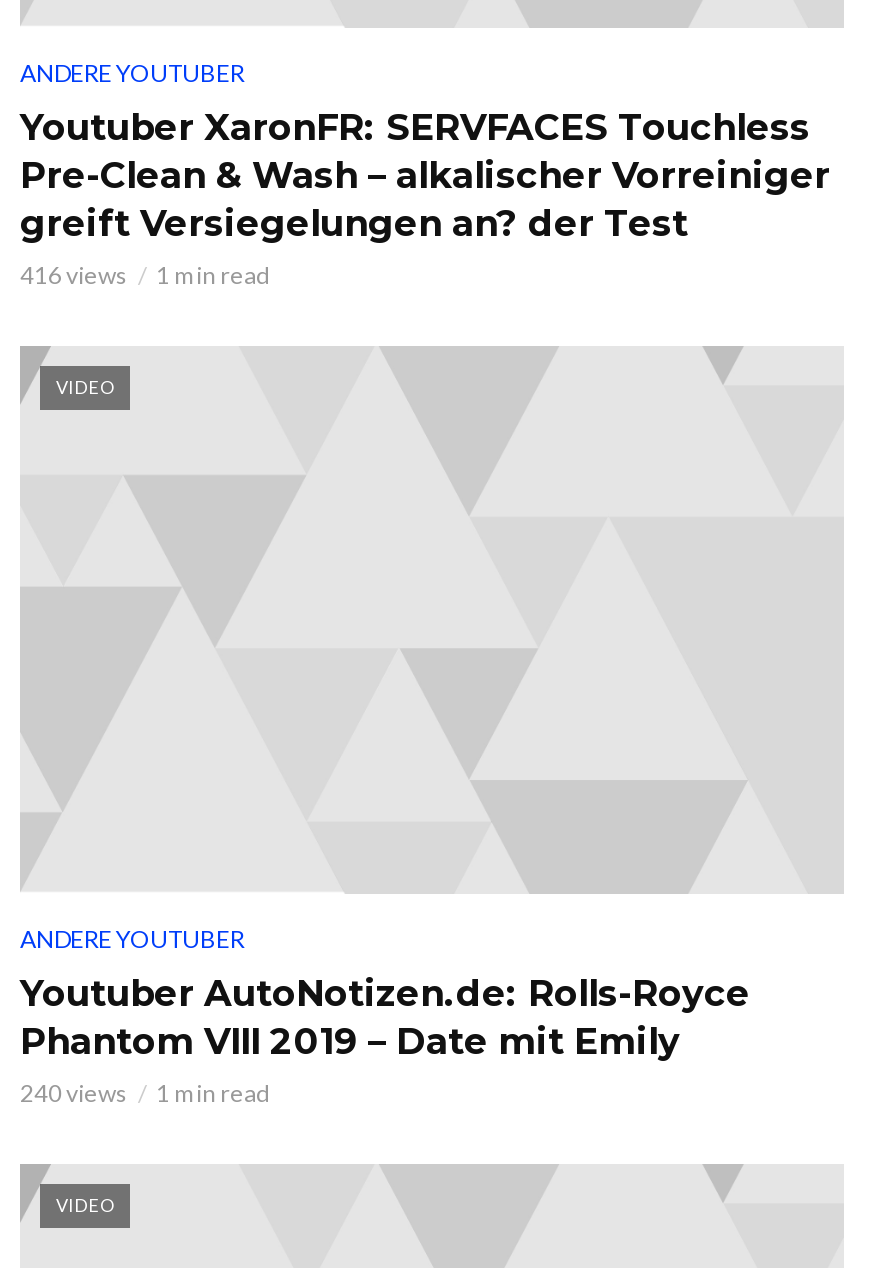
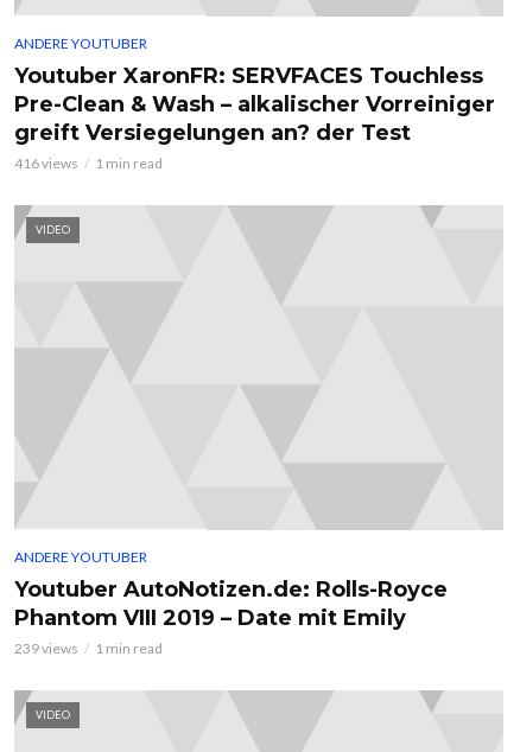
- 240 views 1 min read
+ 239 views 1 min read
